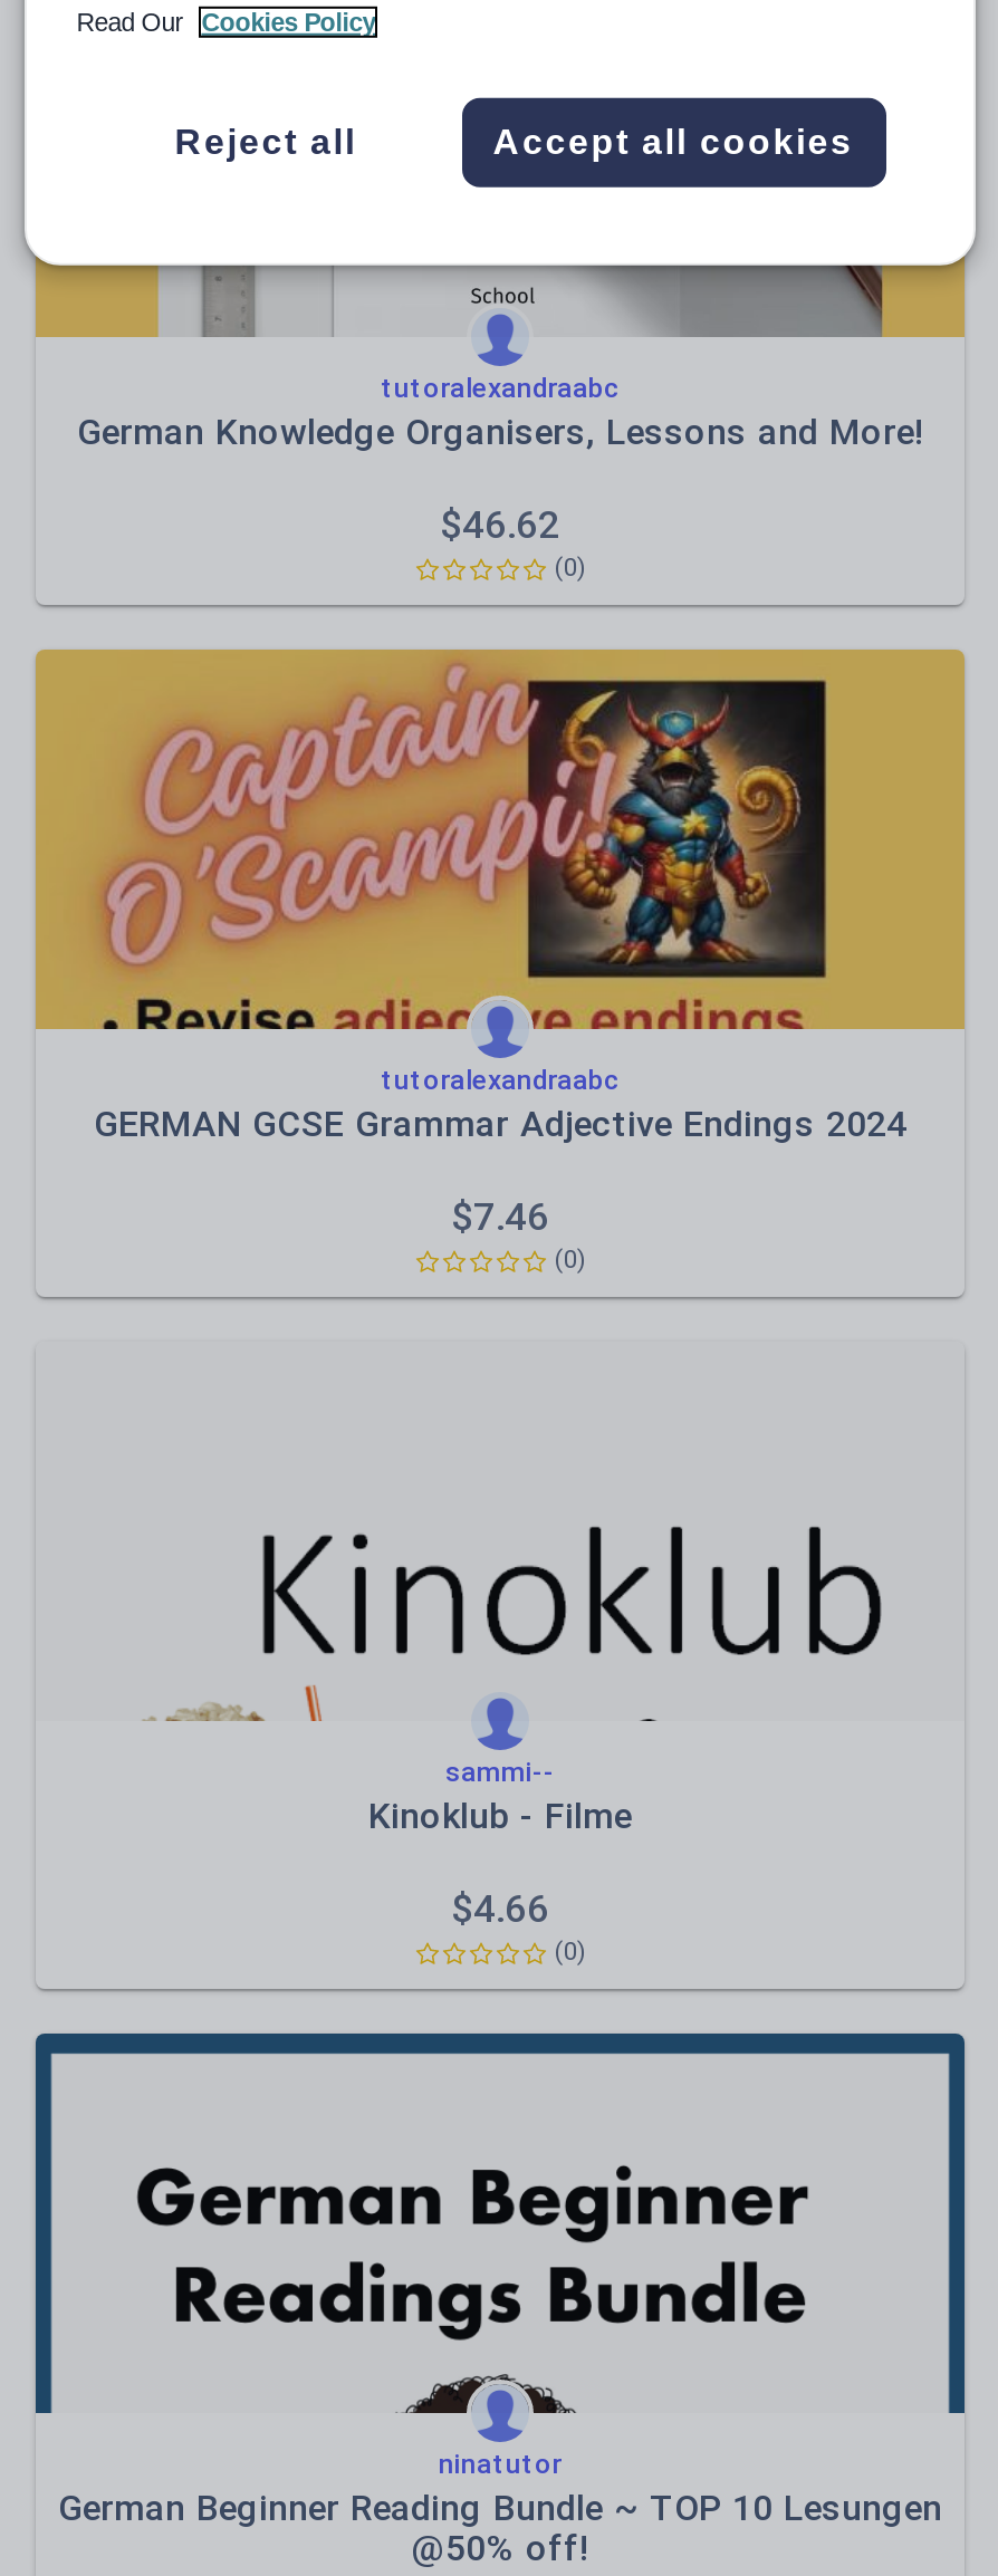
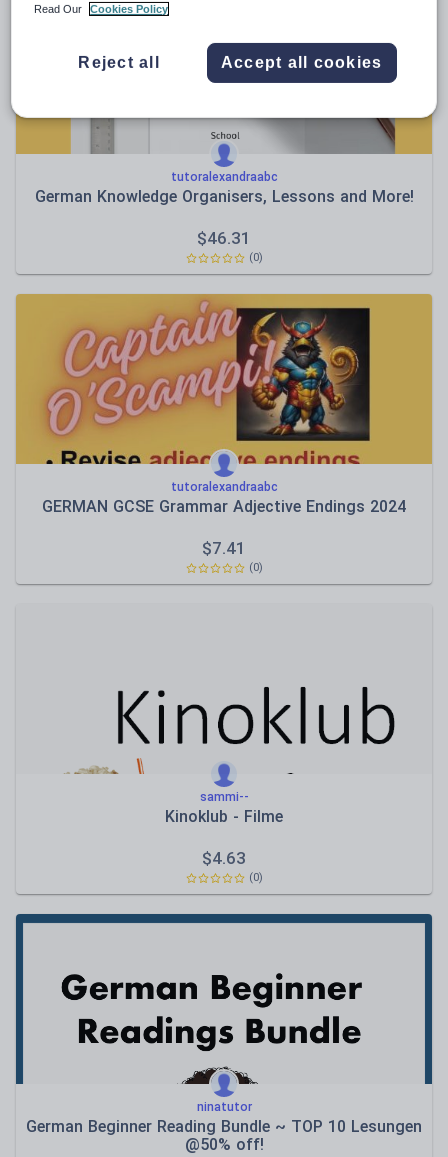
- $46.62
+ $46.31

- $7.46
+ $7.41

- $4.66
+ $4.63
